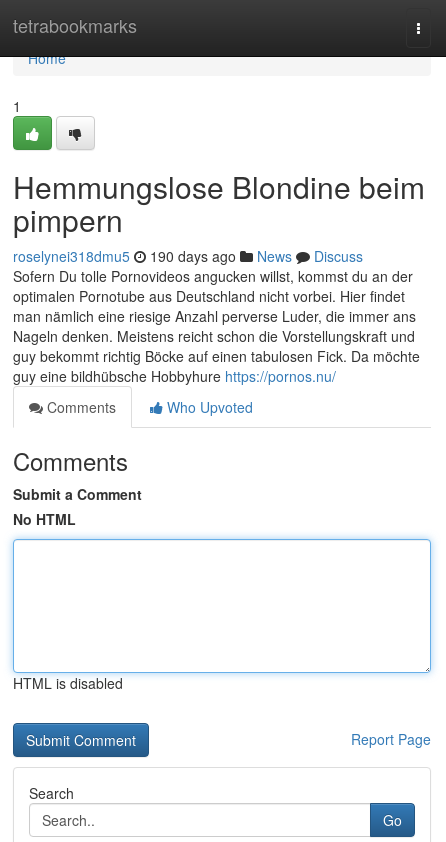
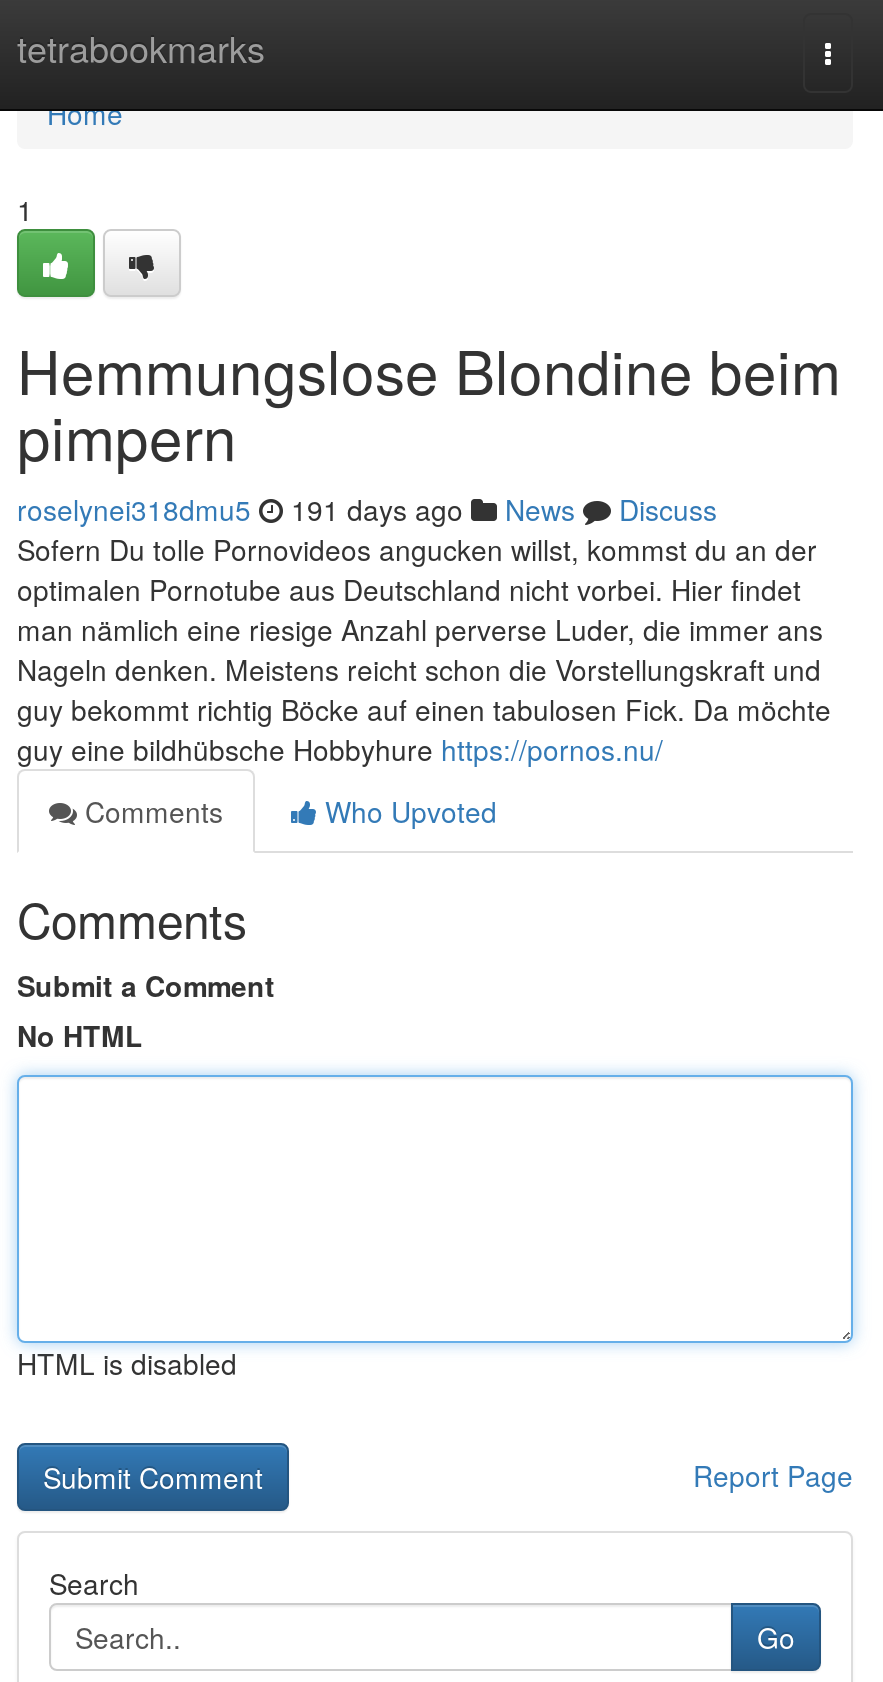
- roselynei318dmu5 190 days ago News Discuss
+ roselynei318dmu5 191 days ago News Discuss
